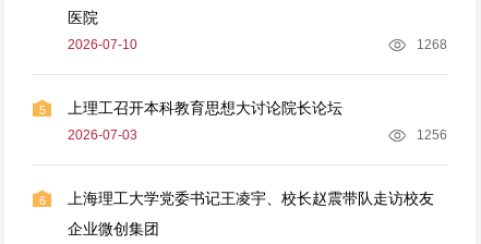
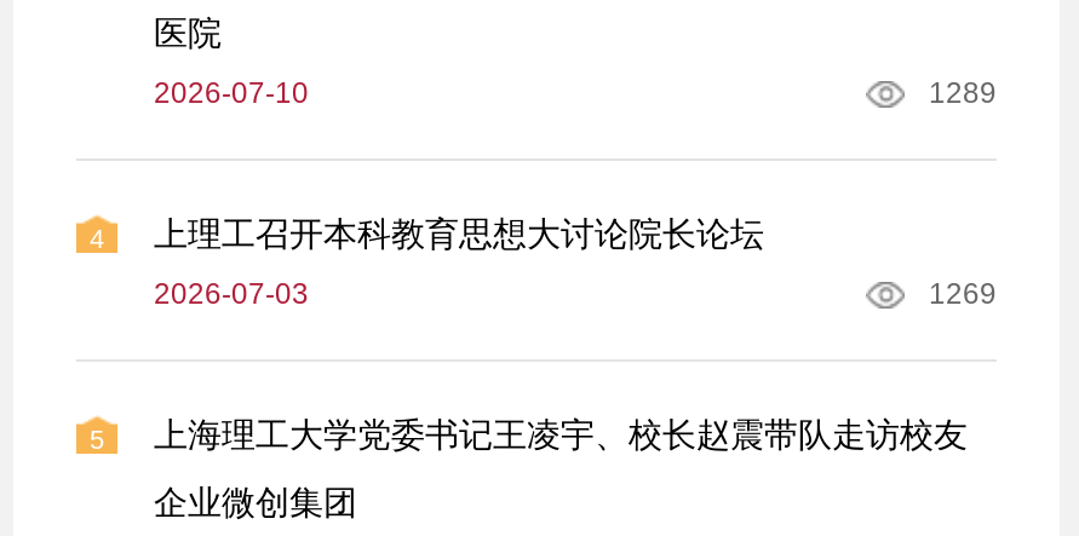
- 1268
+ 1289

- 5 上理工召开本科教育思想大讨论院长论坛
+ 4 上理工召开本科教育思想大讨论院长论坛

- 1256
+ 1269

- 6 上海理工大学党委书记王凌宇、校长赵震带队走访校友
+ 5 上海理工大学党委书记王凌宇、校长赵震带队走访校友
